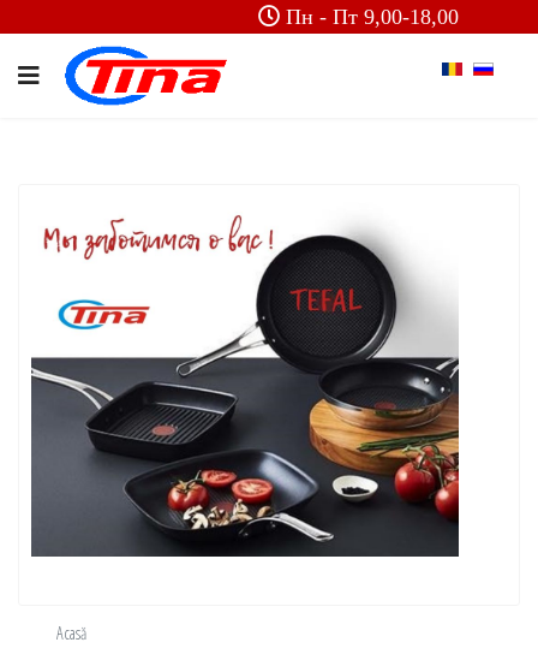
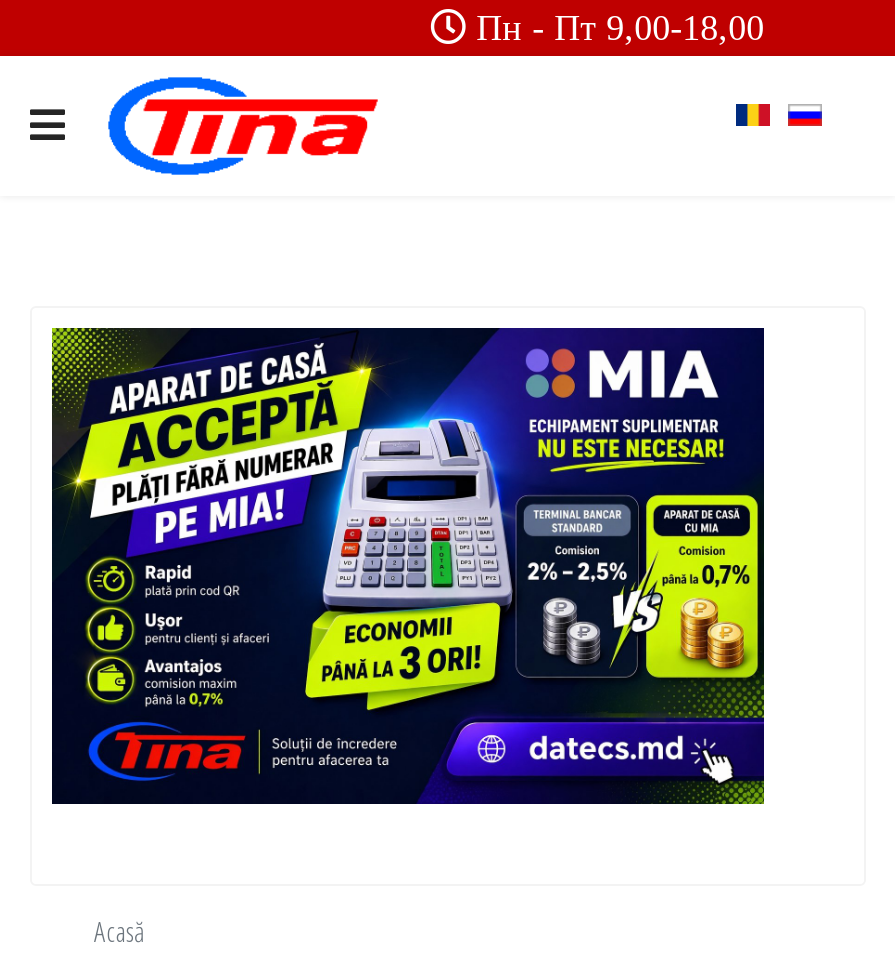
- [image]
+ [image]
